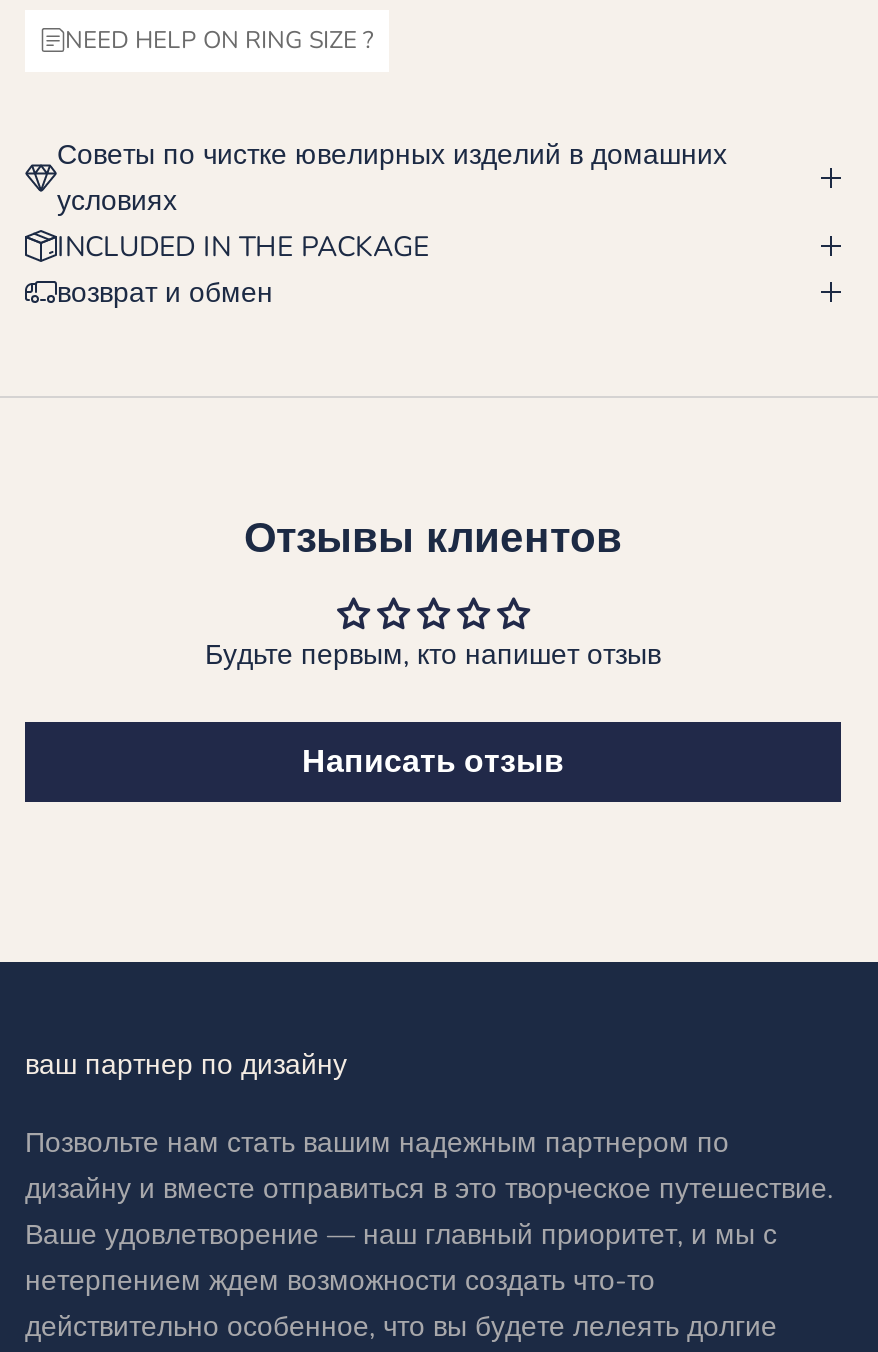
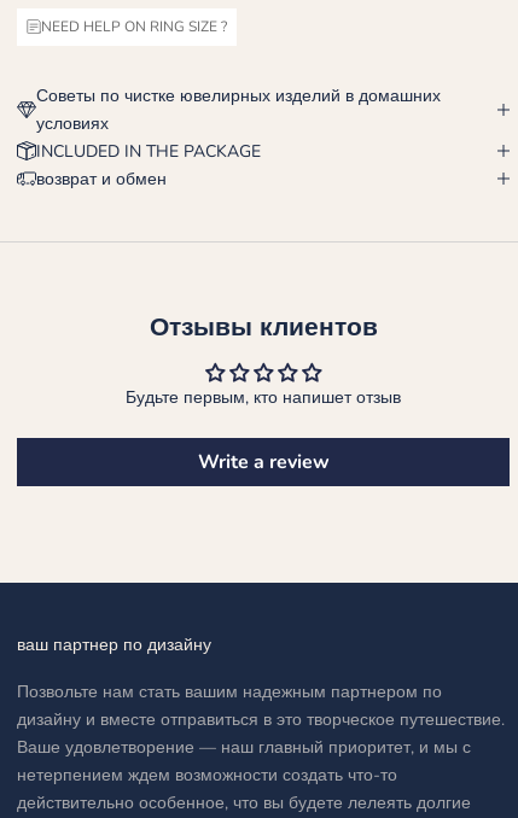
- Написать отзыв
+ Write a review
